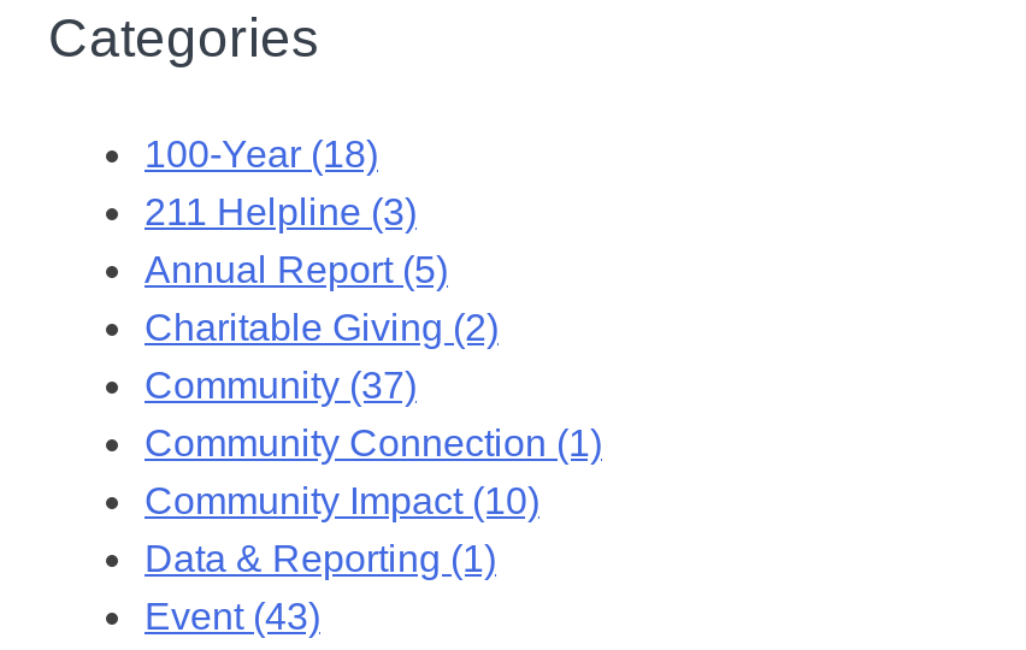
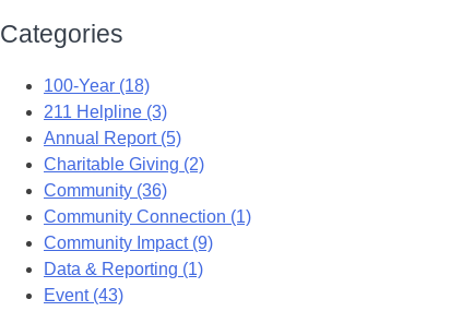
- Community (37)
+ Community (36)

- Community Impact (10)
+ Community Impact (9)
